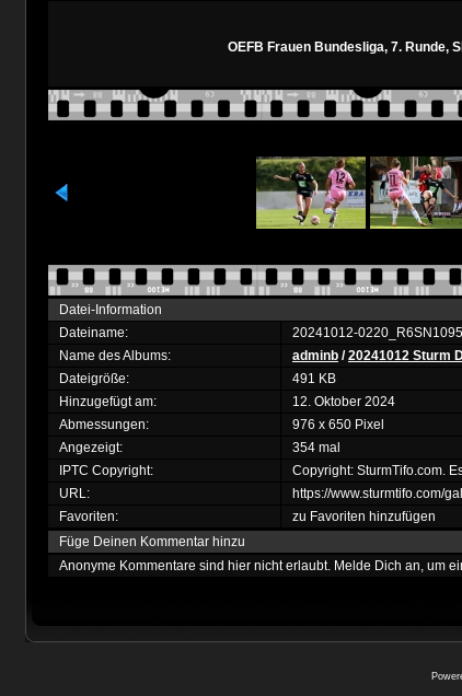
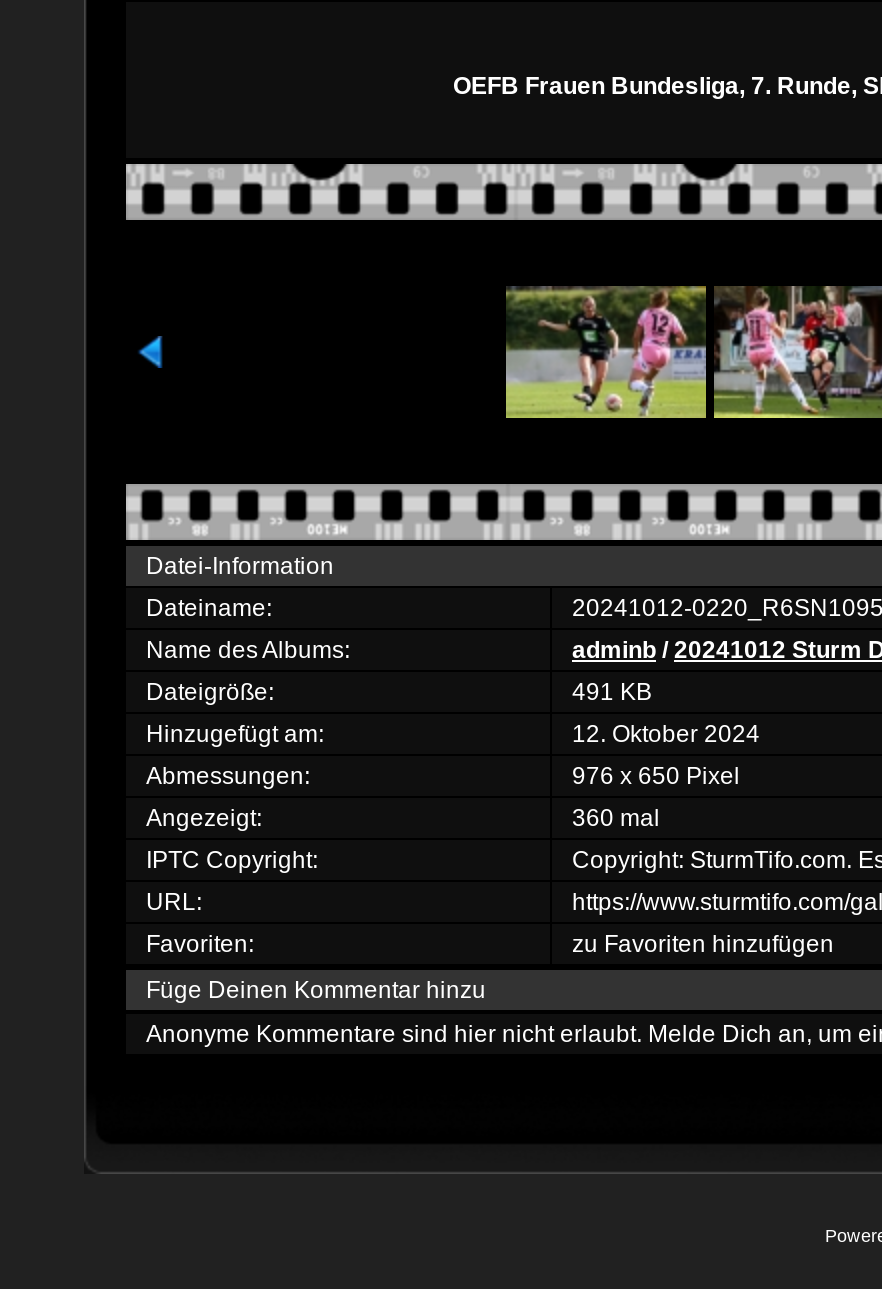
- 354 mal
+ 360 mal
